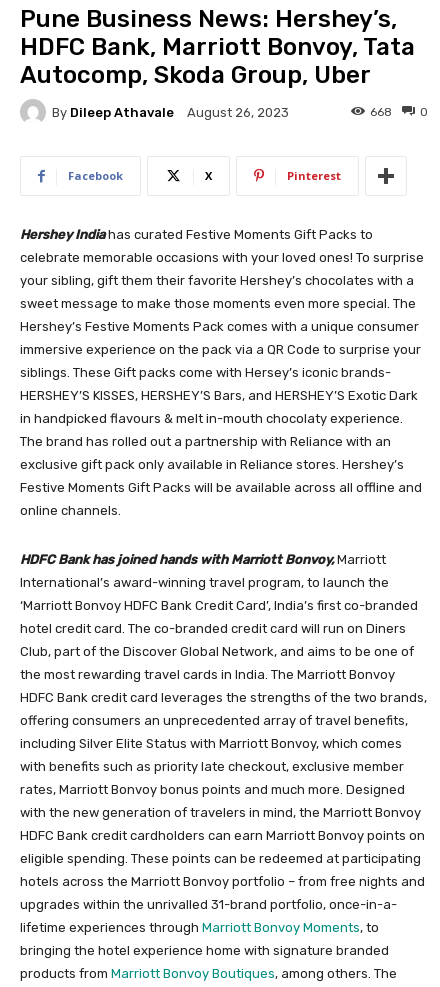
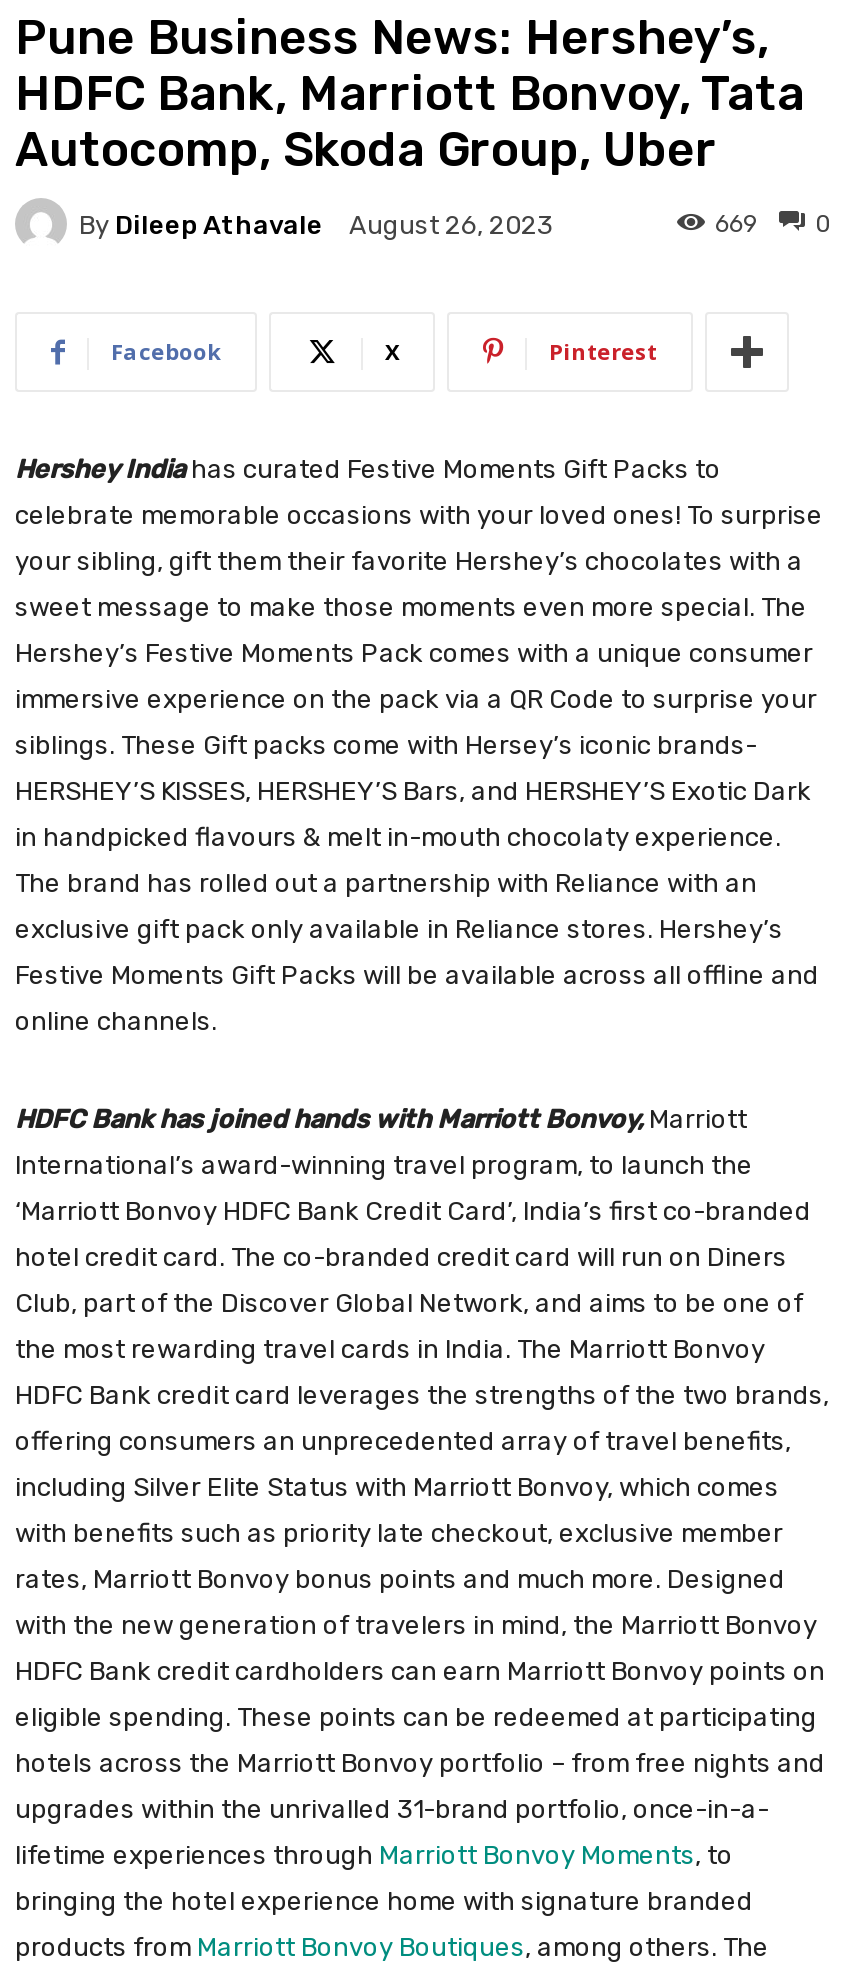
- 668 0
+ 669 0
